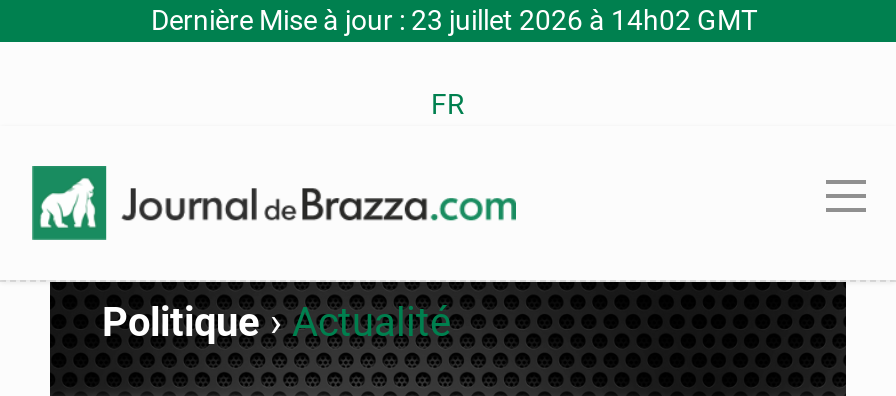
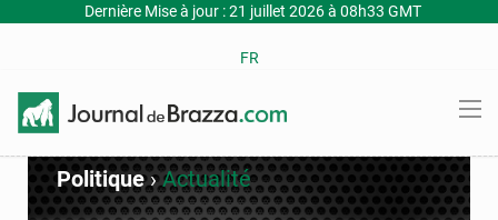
- Dernière Mise à jour : 23 juillet 2026 à 14h02 GMT
+ Dernière Mise à jour : 21 juillet 2026 à 08h33 GMT
